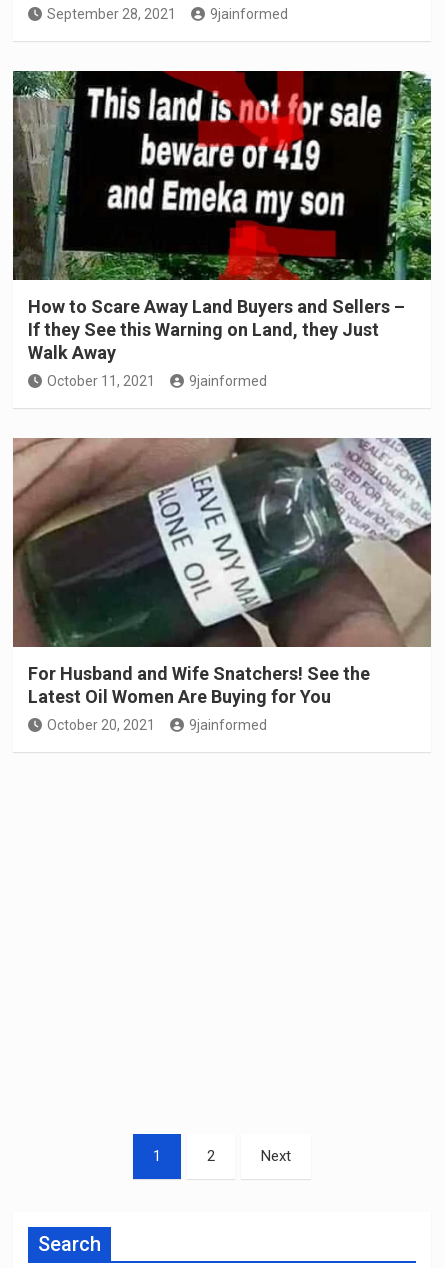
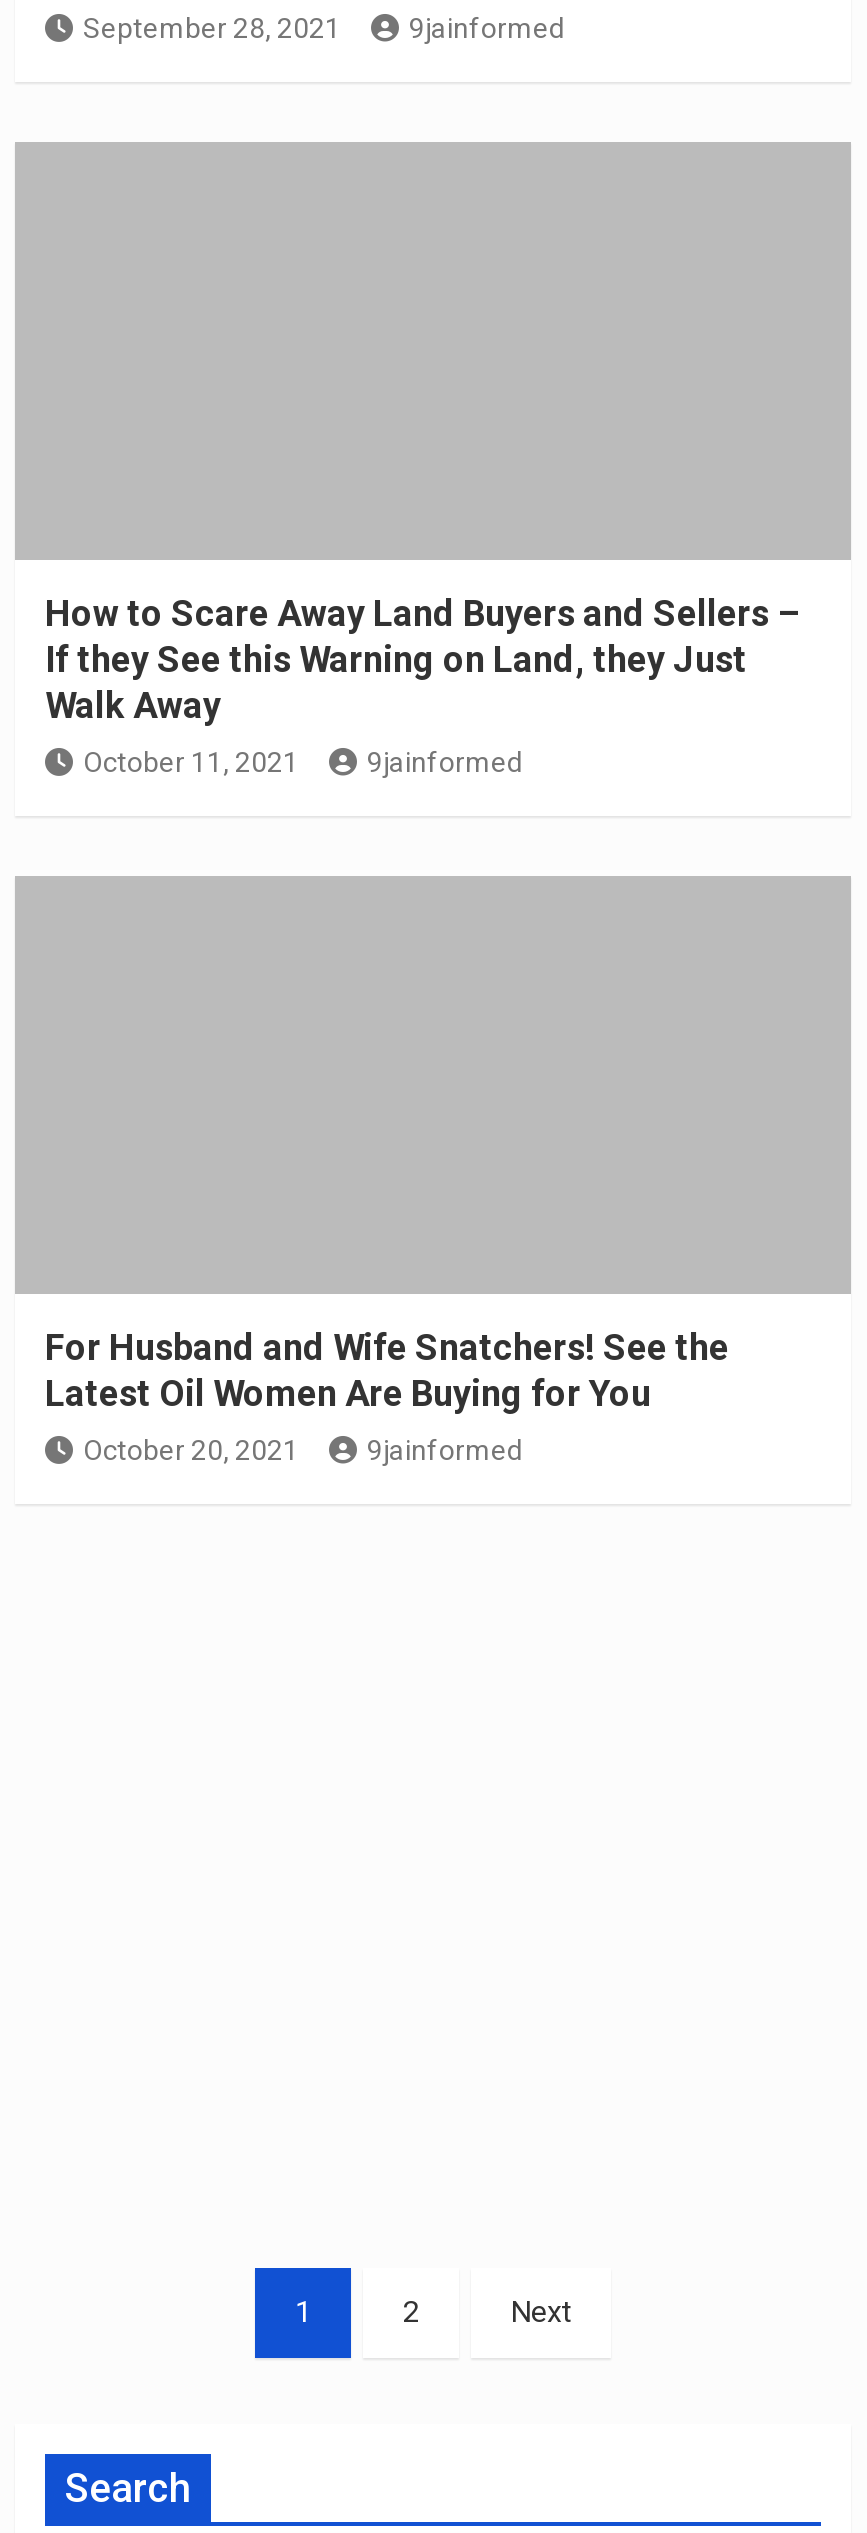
- [image]

- [image]
